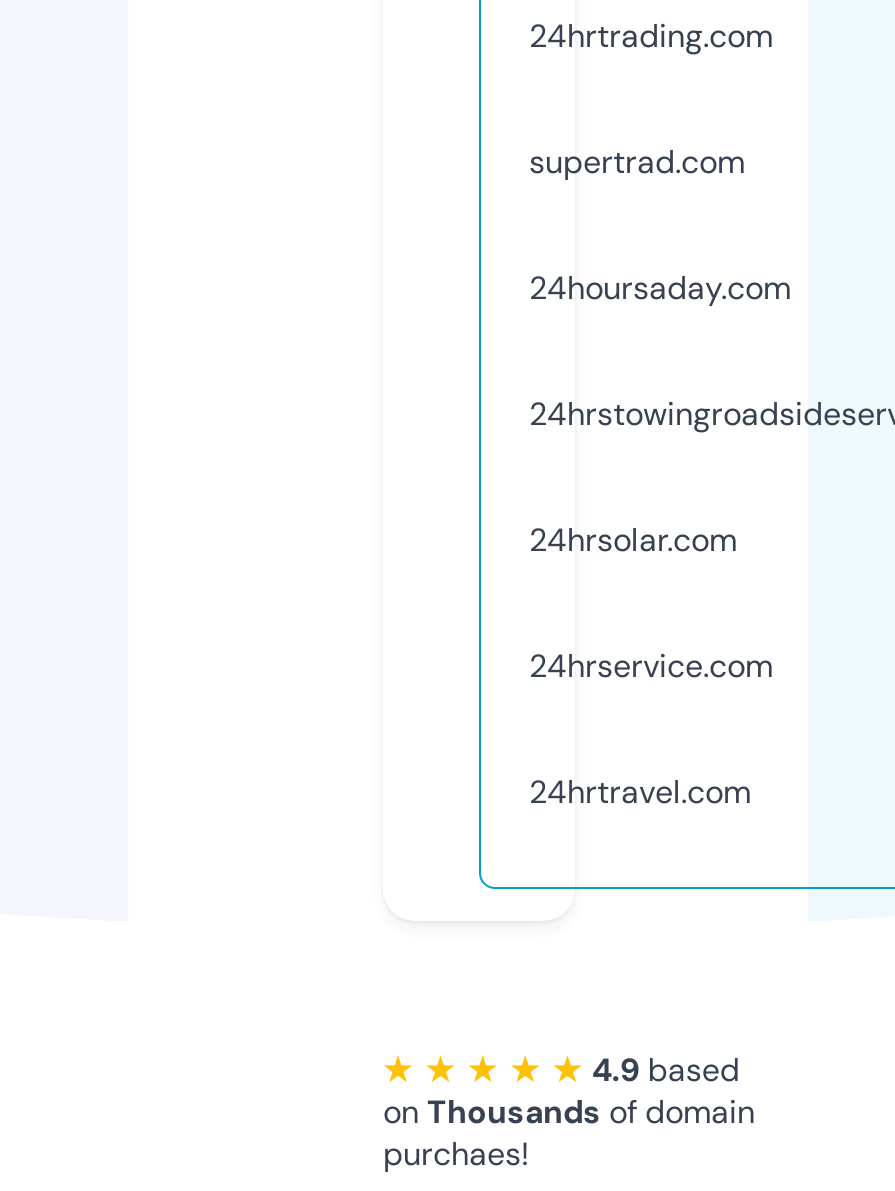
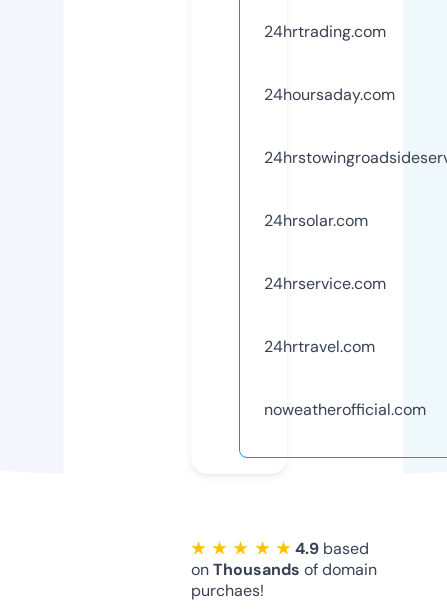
- supertrad.com

moved up: 24hoursaday.com | 24hrsolar.com | 24hrservice.com | 24hrtravel.com

+ noweatherofficial.com
